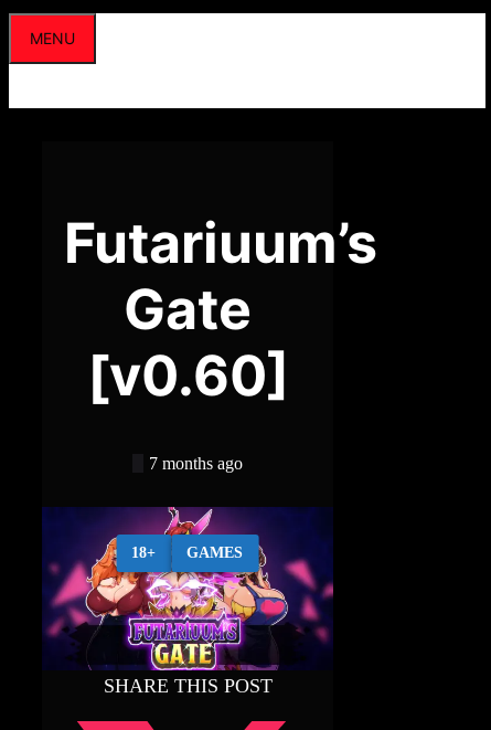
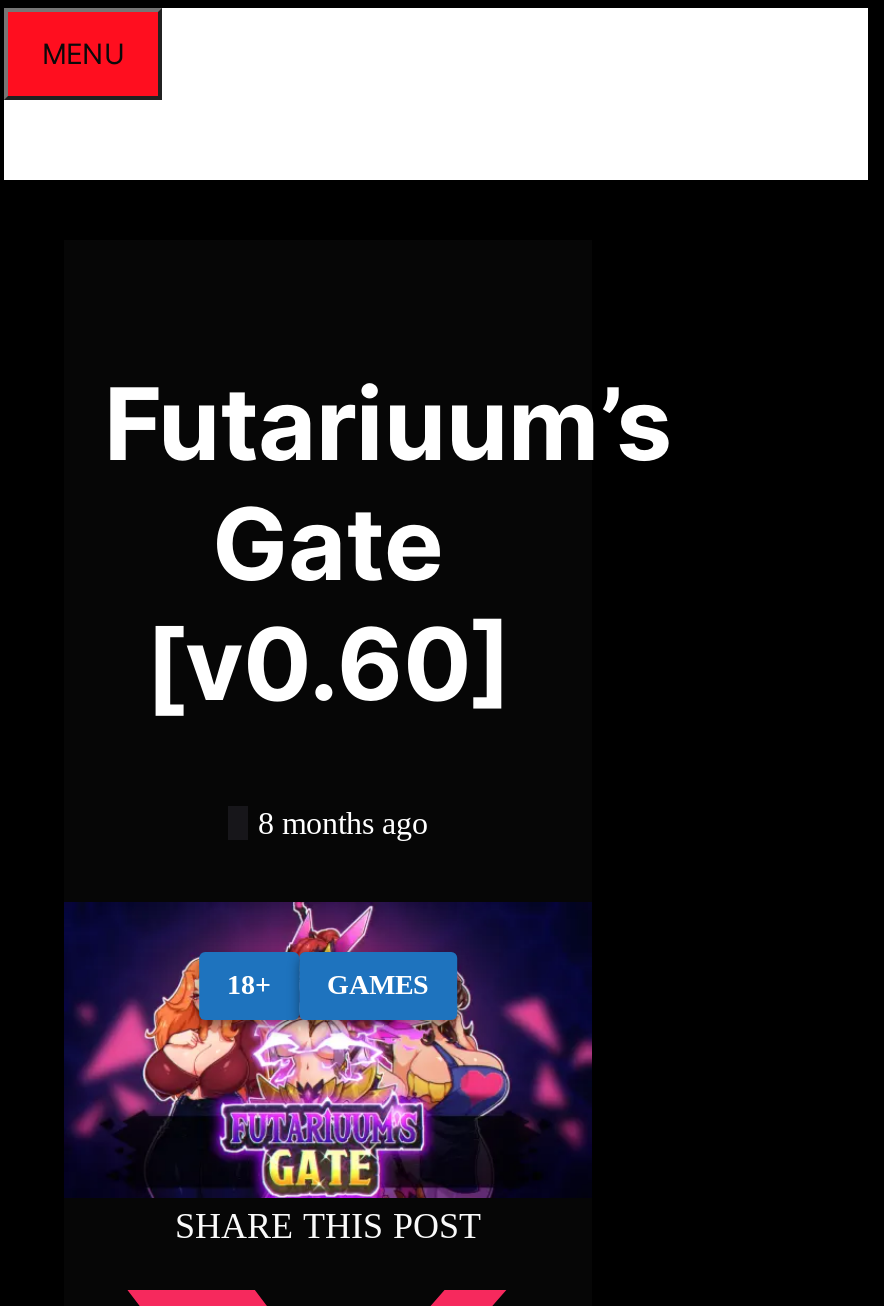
- 7 months ago
+ 8 months ago
